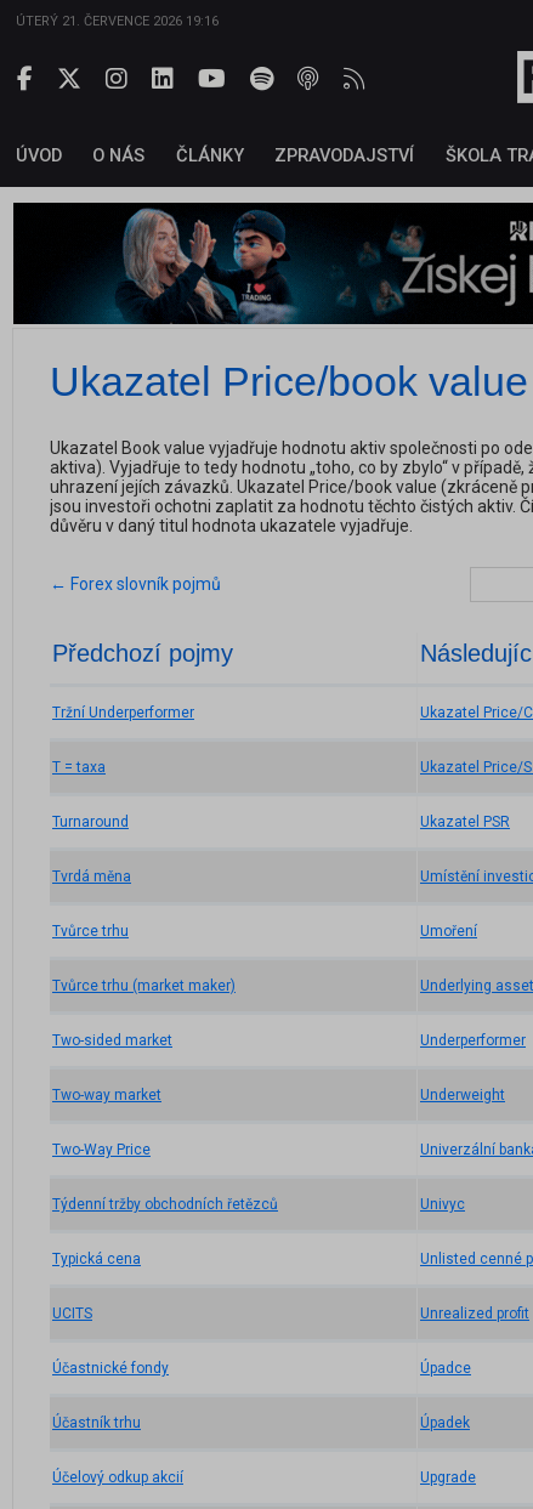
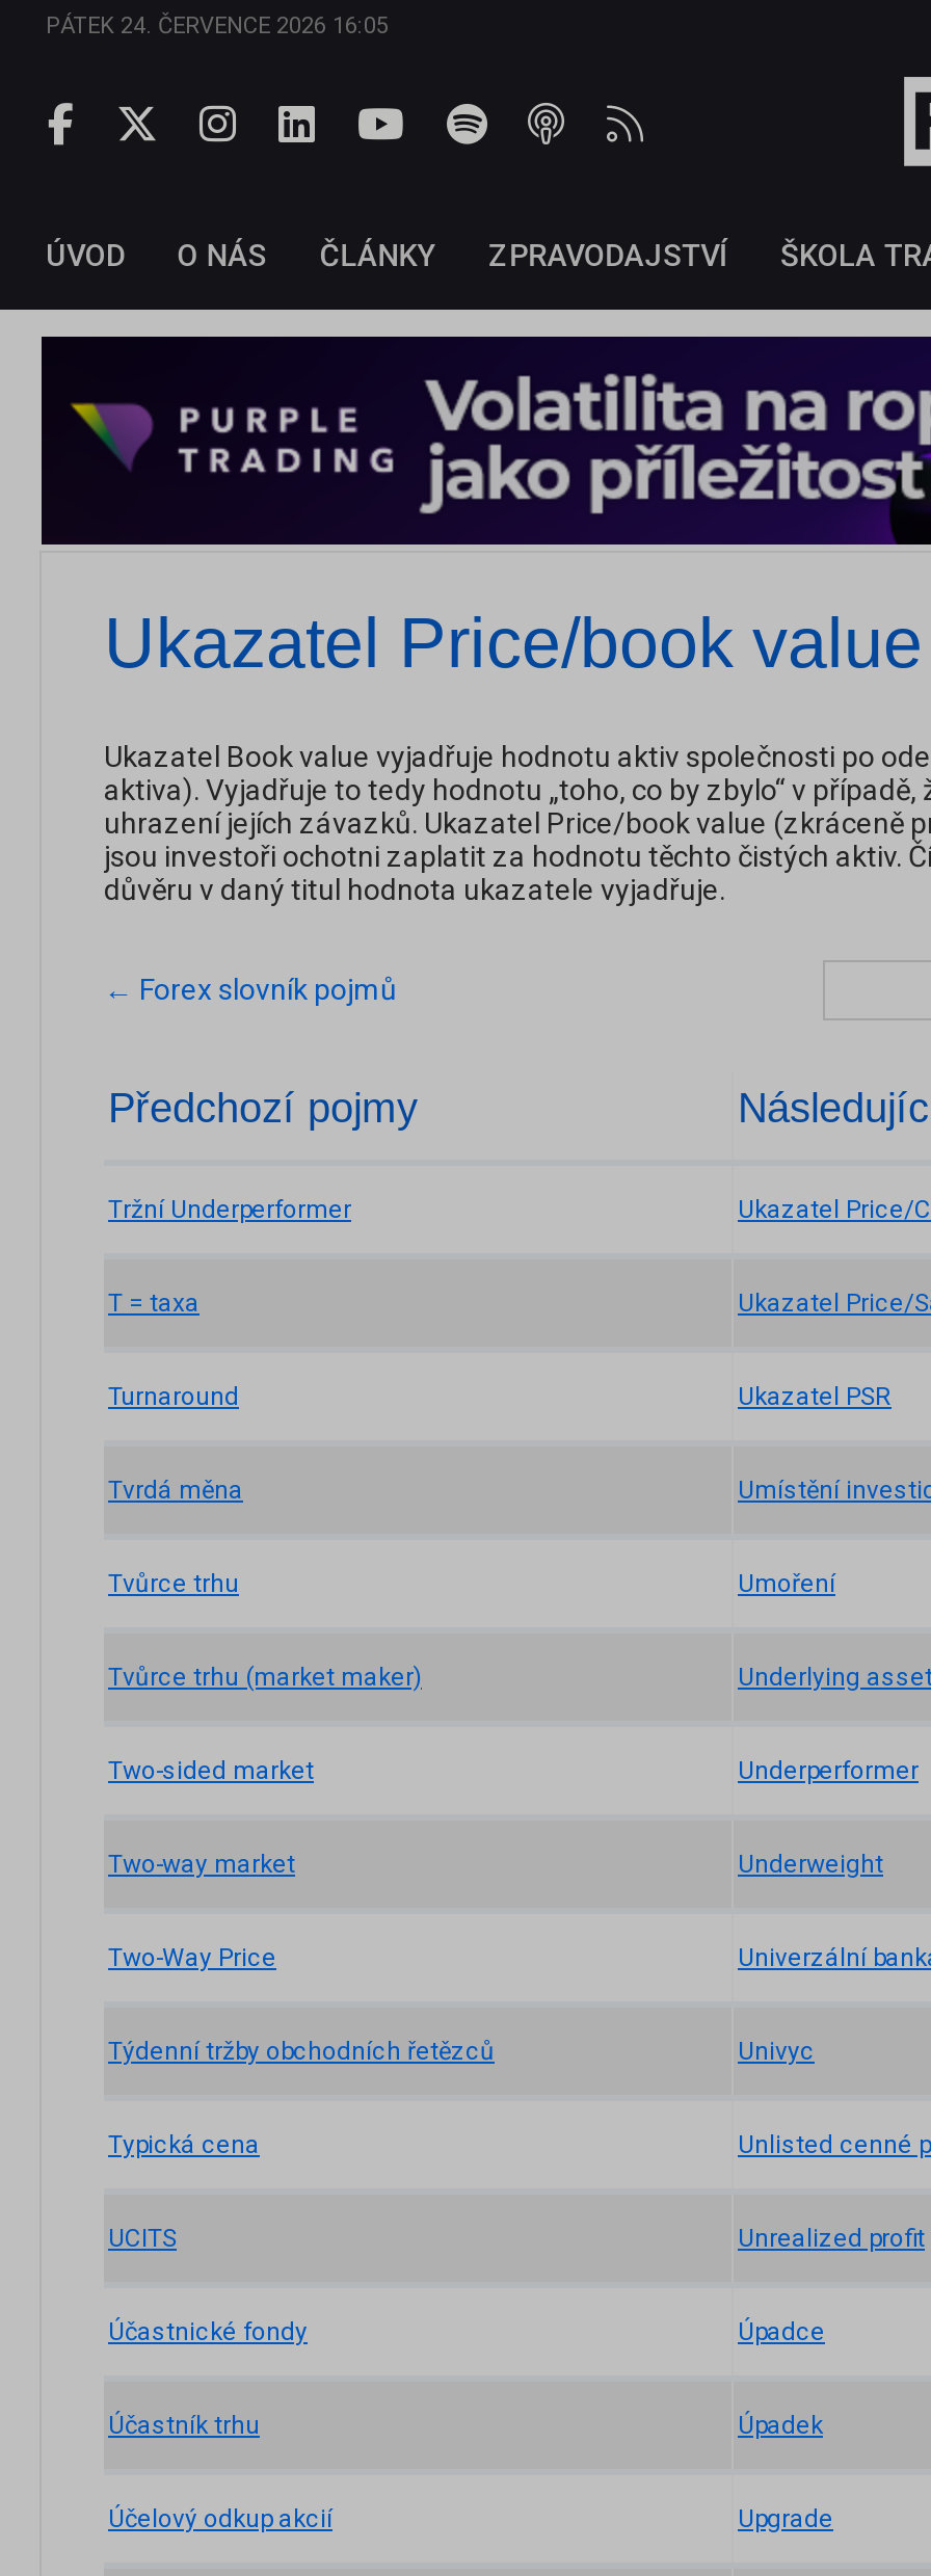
- ÚTERÝ 21. ČERVENCE 2026 19:16
+ PÁTEK 24. ČERVENCE 2026 16:05

- [image]
+ [image]
